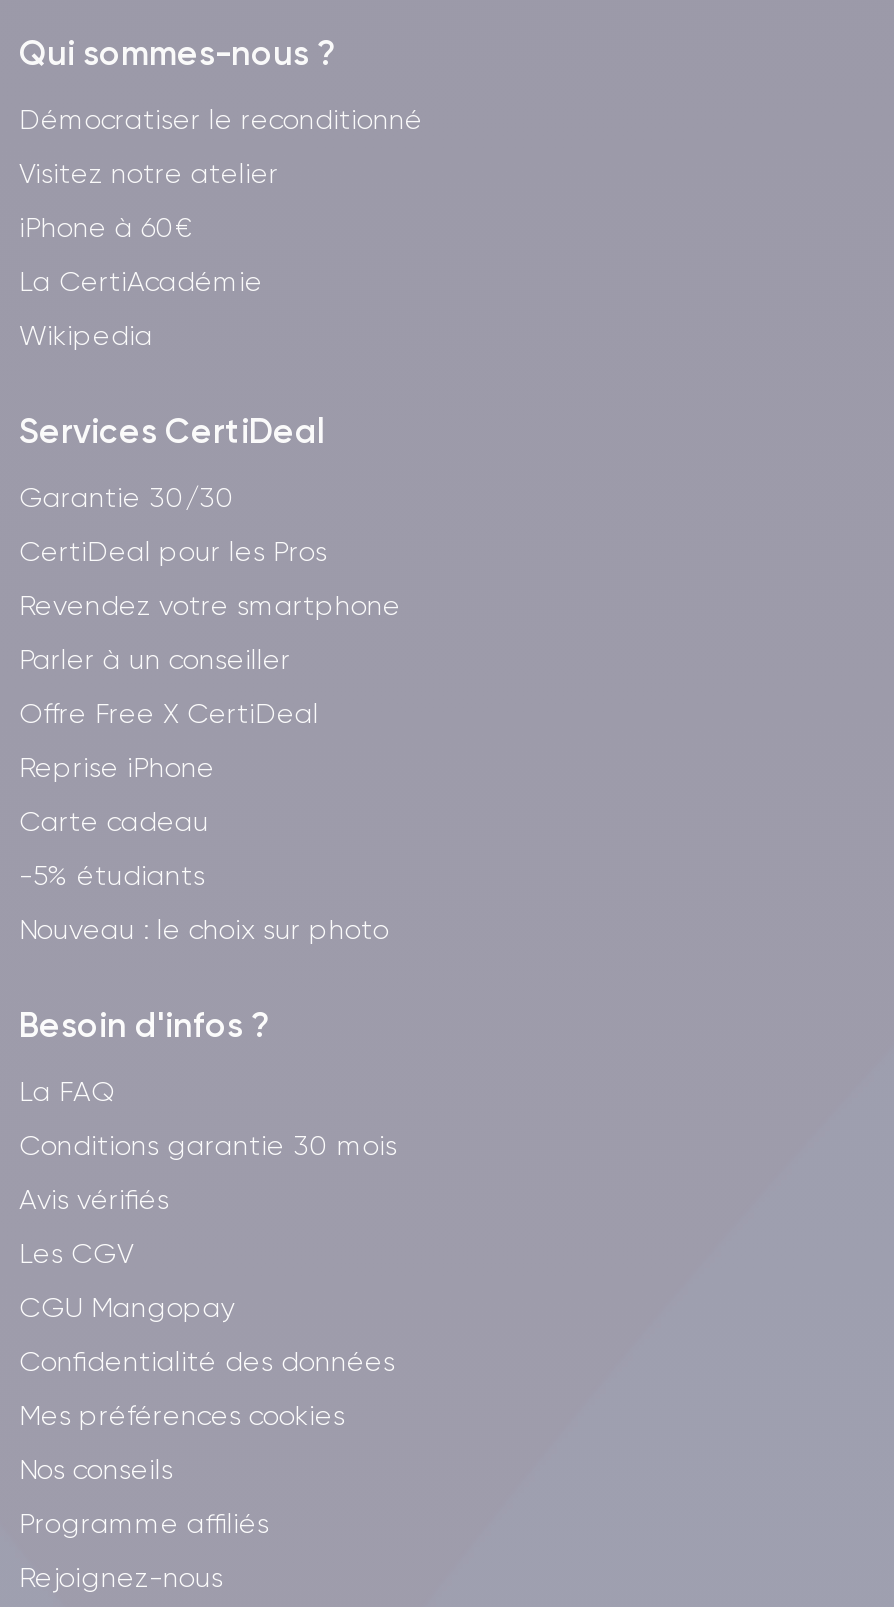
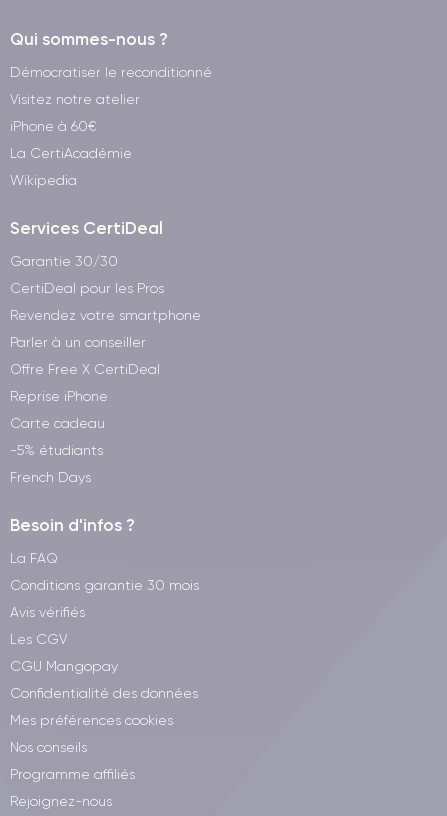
- Nouveau : le choix sur photo
+ French Days
